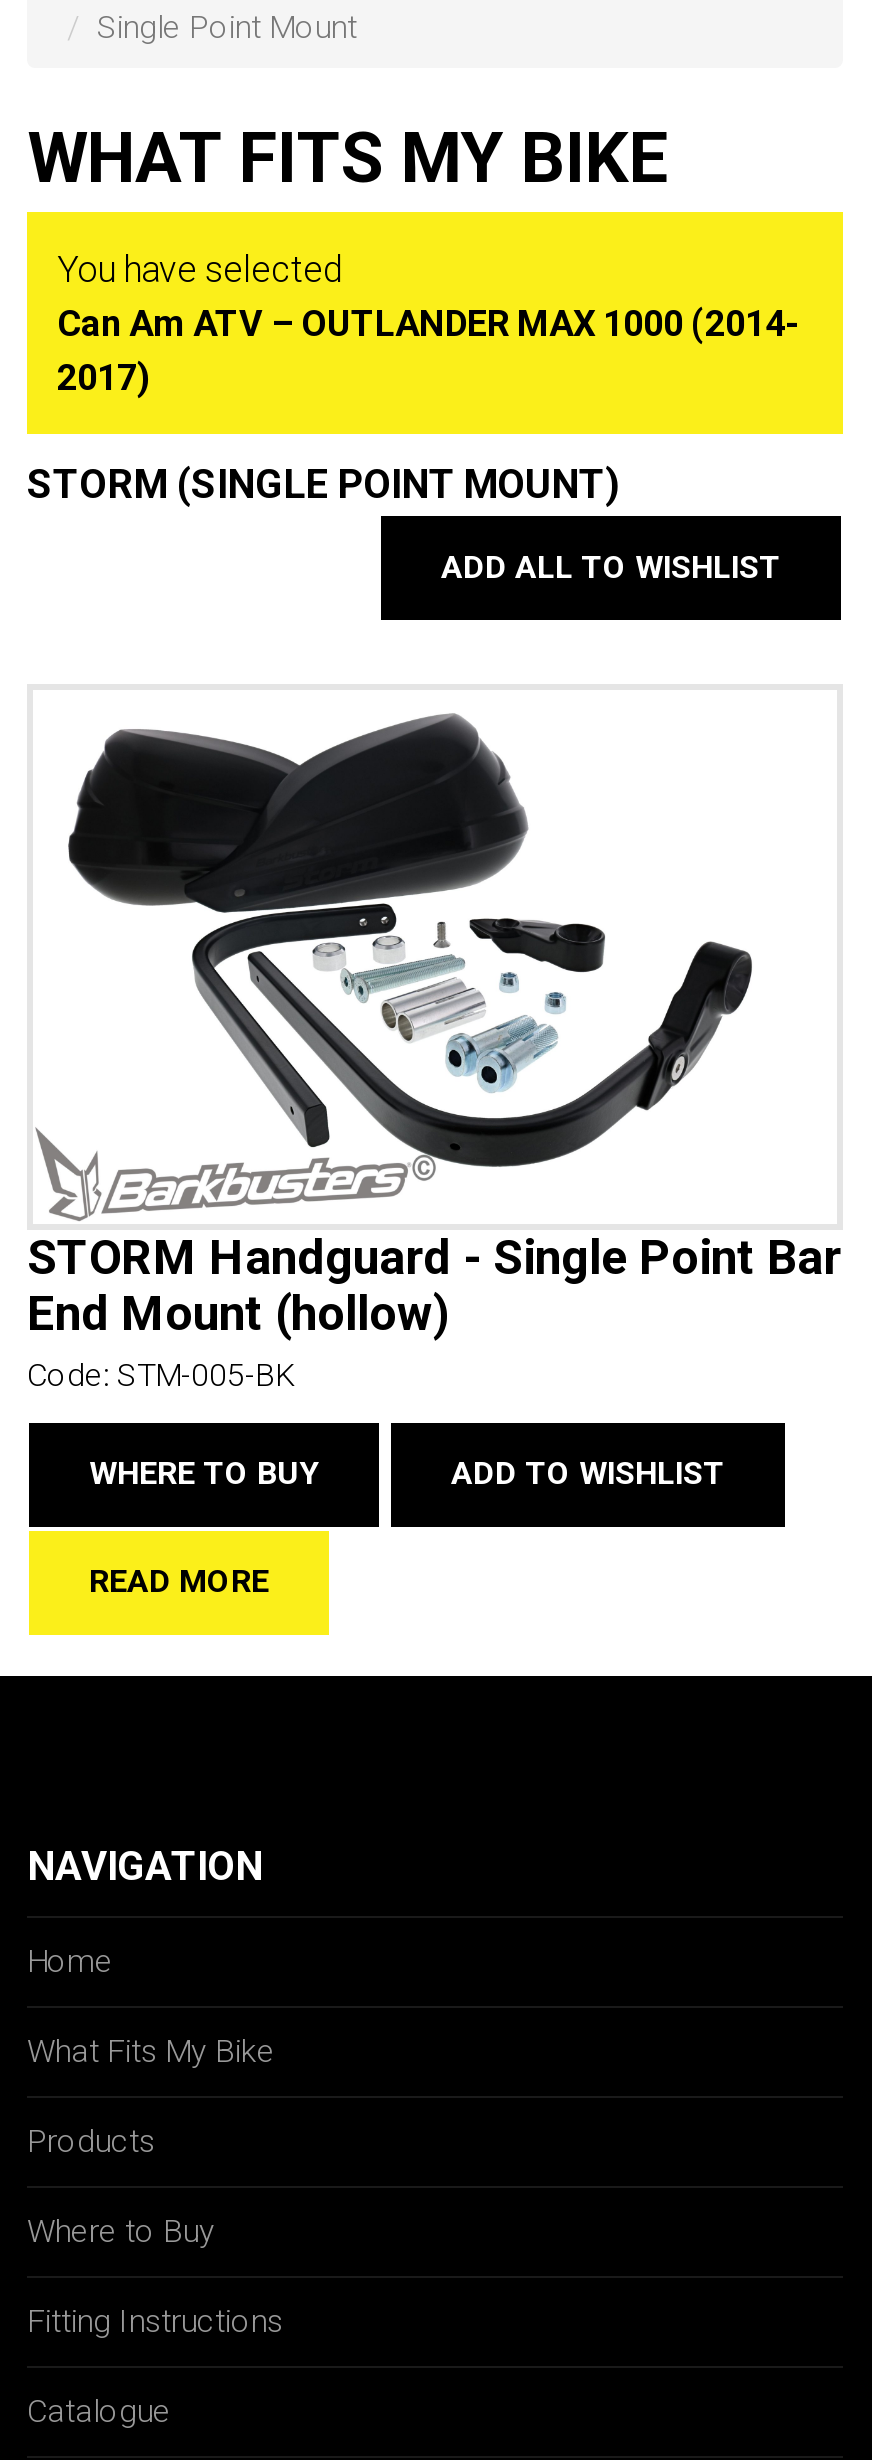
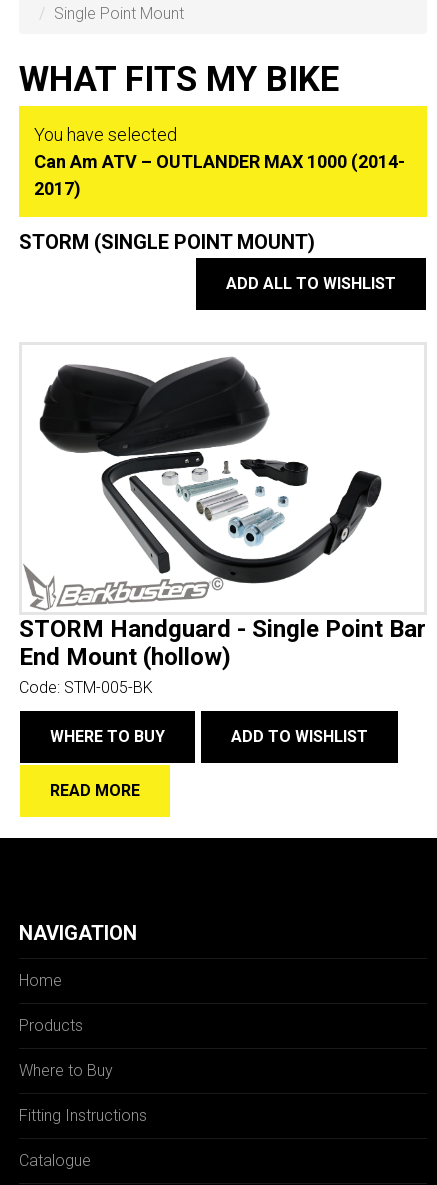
- What Fits My Bike
